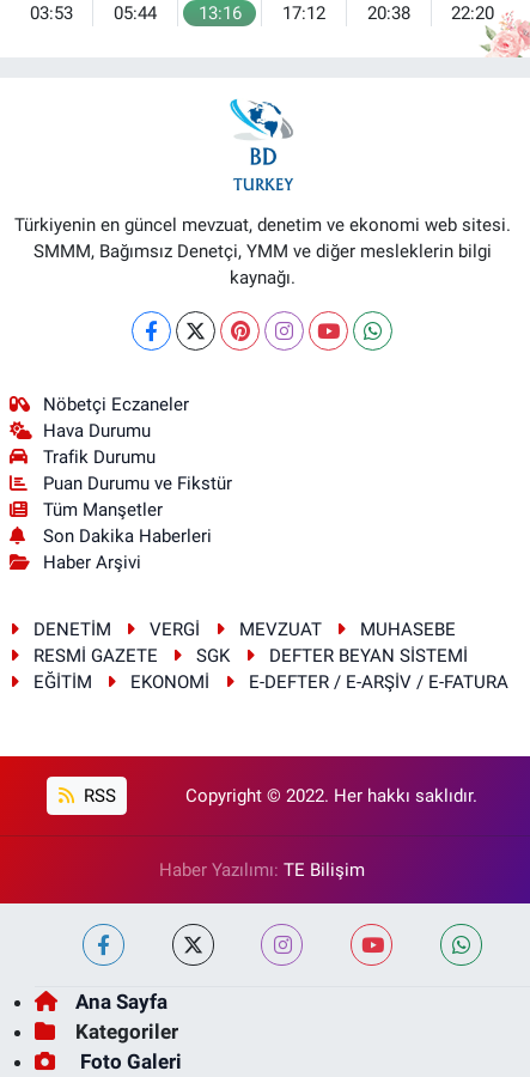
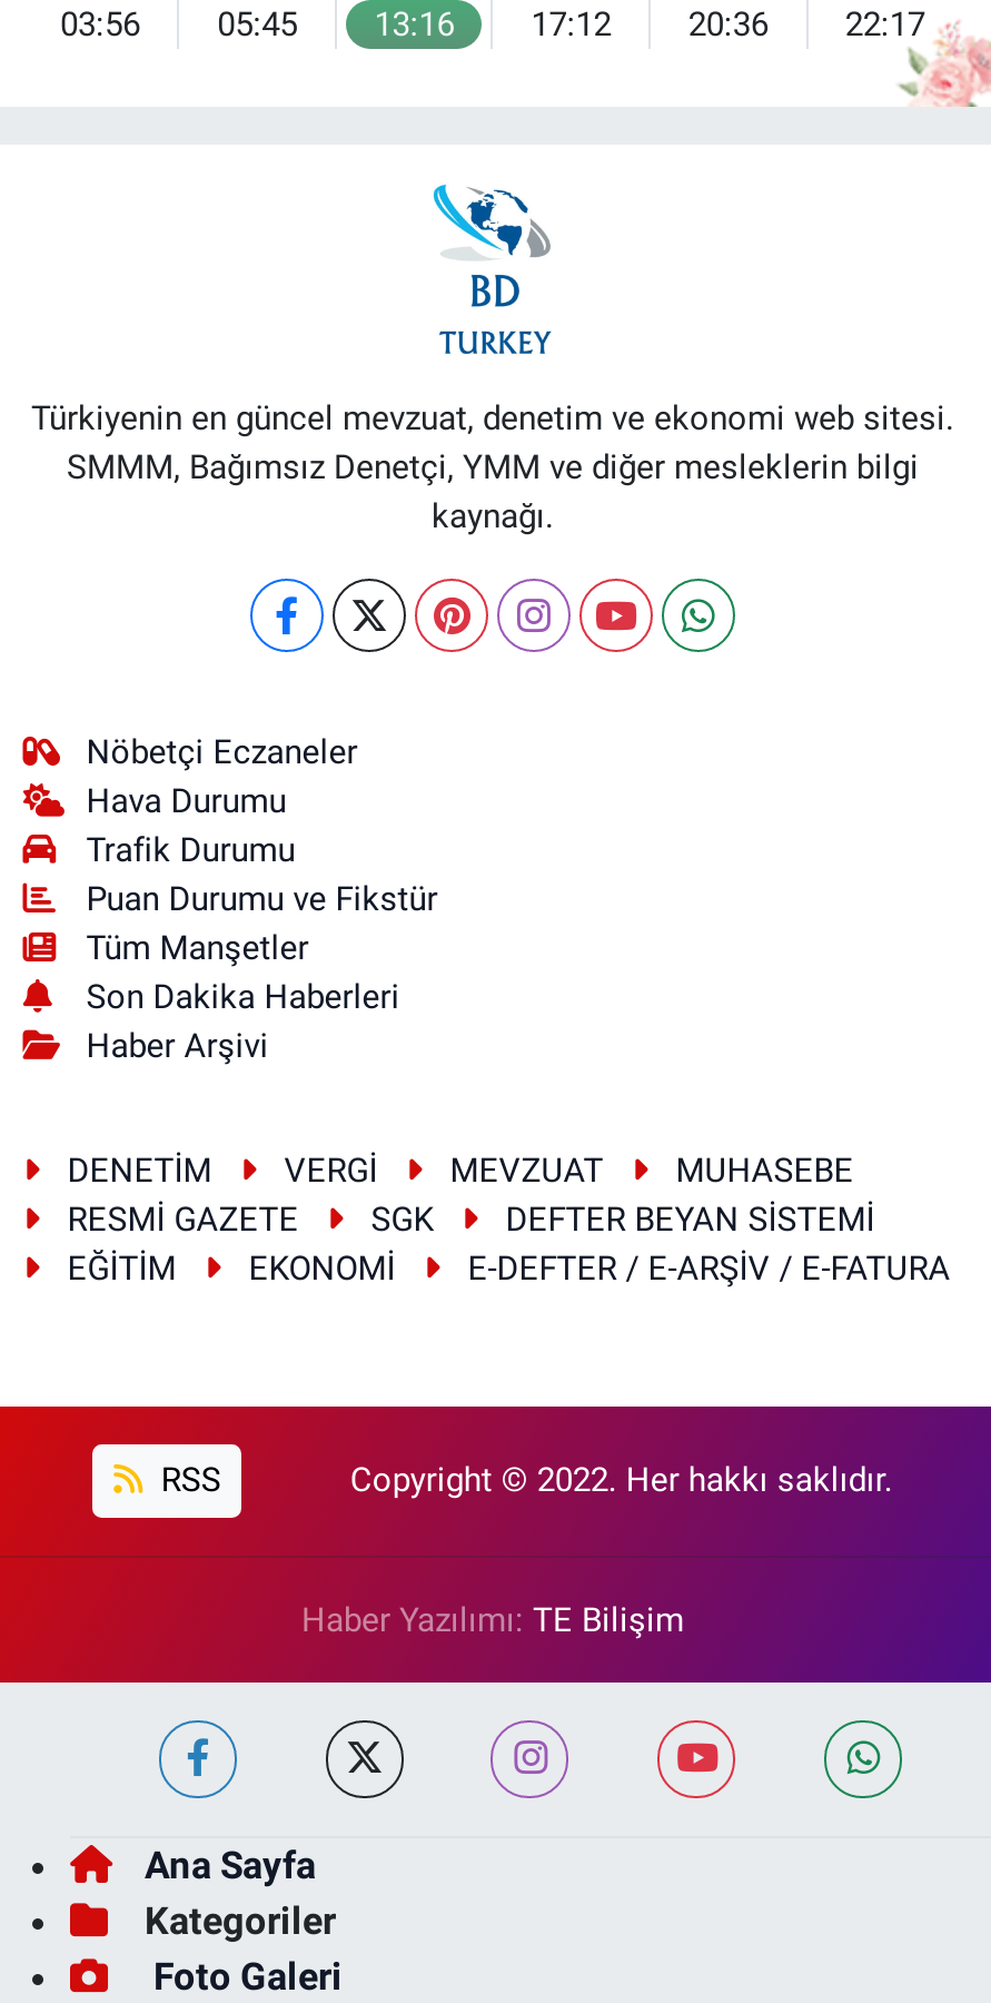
- 03:53
+ 03:56

- 05:44
+ 05:45

- 20:38
+ 20:36

- 22:20
+ 22:17
